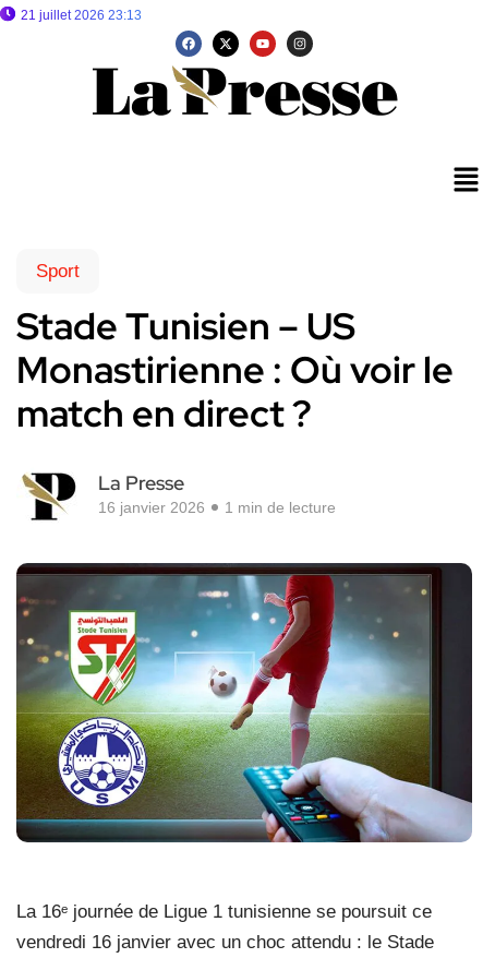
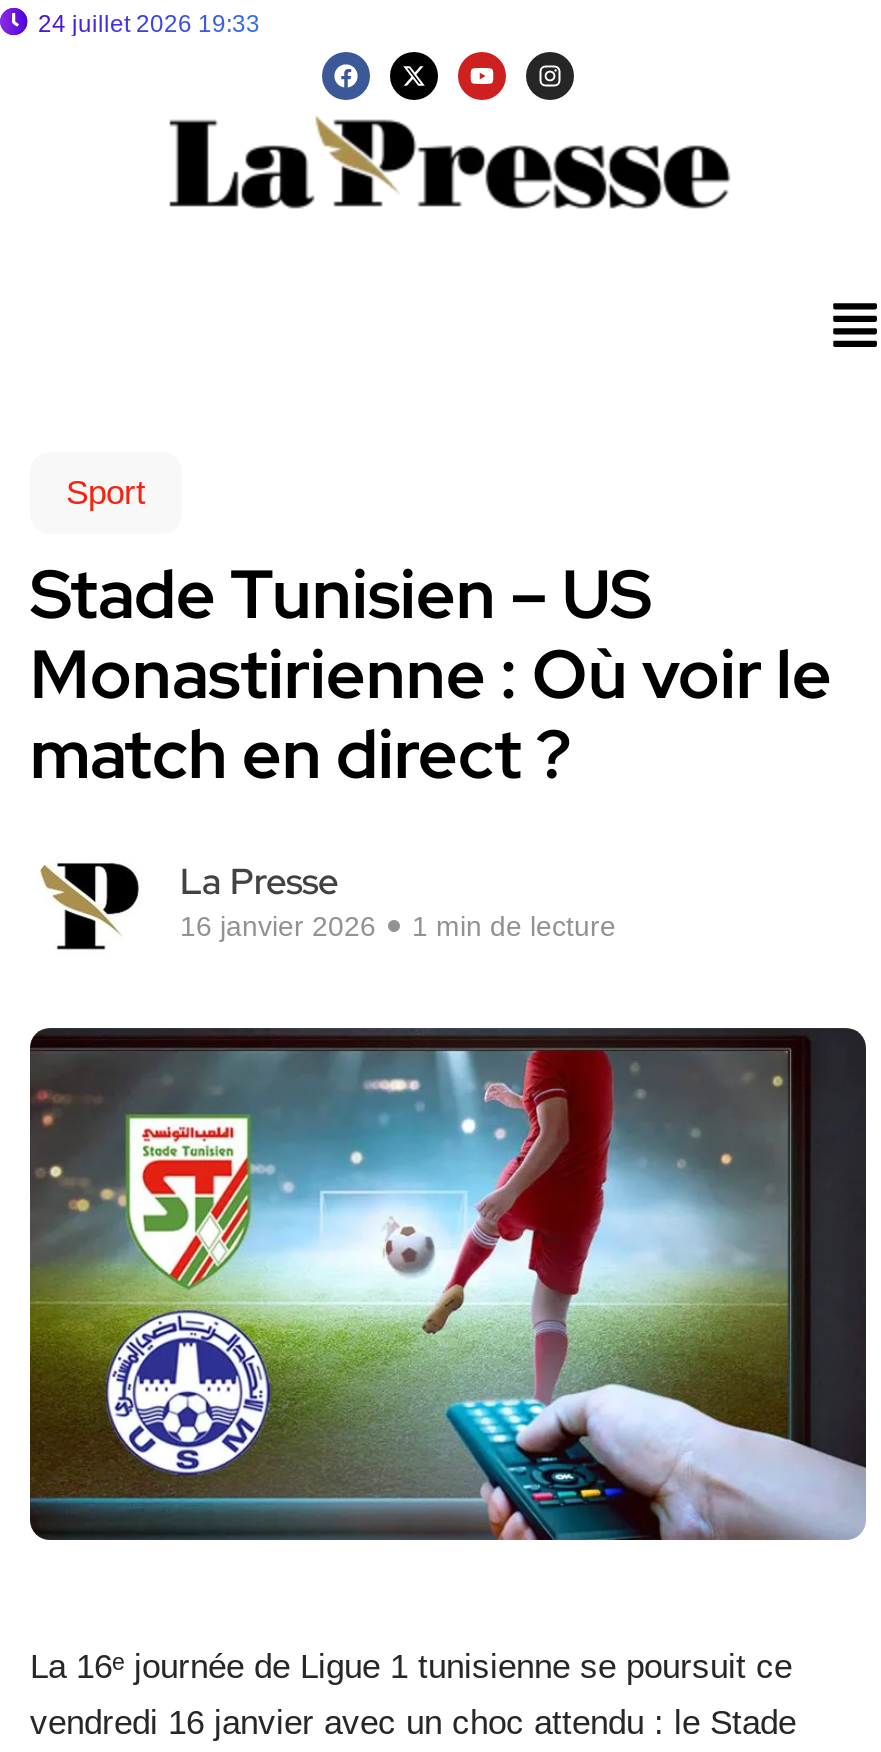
- 21 juillet 2026 23:13
+ 24 juillet 2026 19:33
